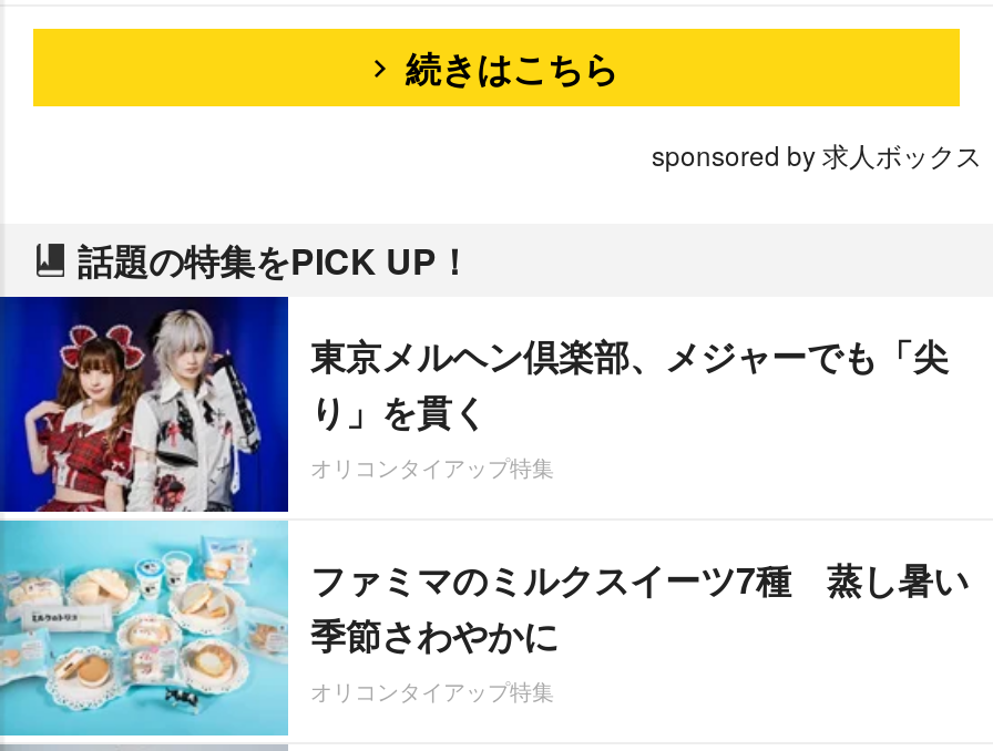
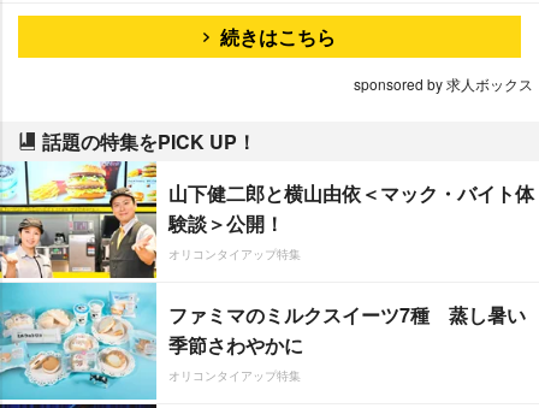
- [image]
- 東京メルヘン倶楽部、メジャーでも「尖
- り」を貫く
+ [image]
+ 山下健二郎と横山由依＜マック・バイト体
+ 験談＞公開！
